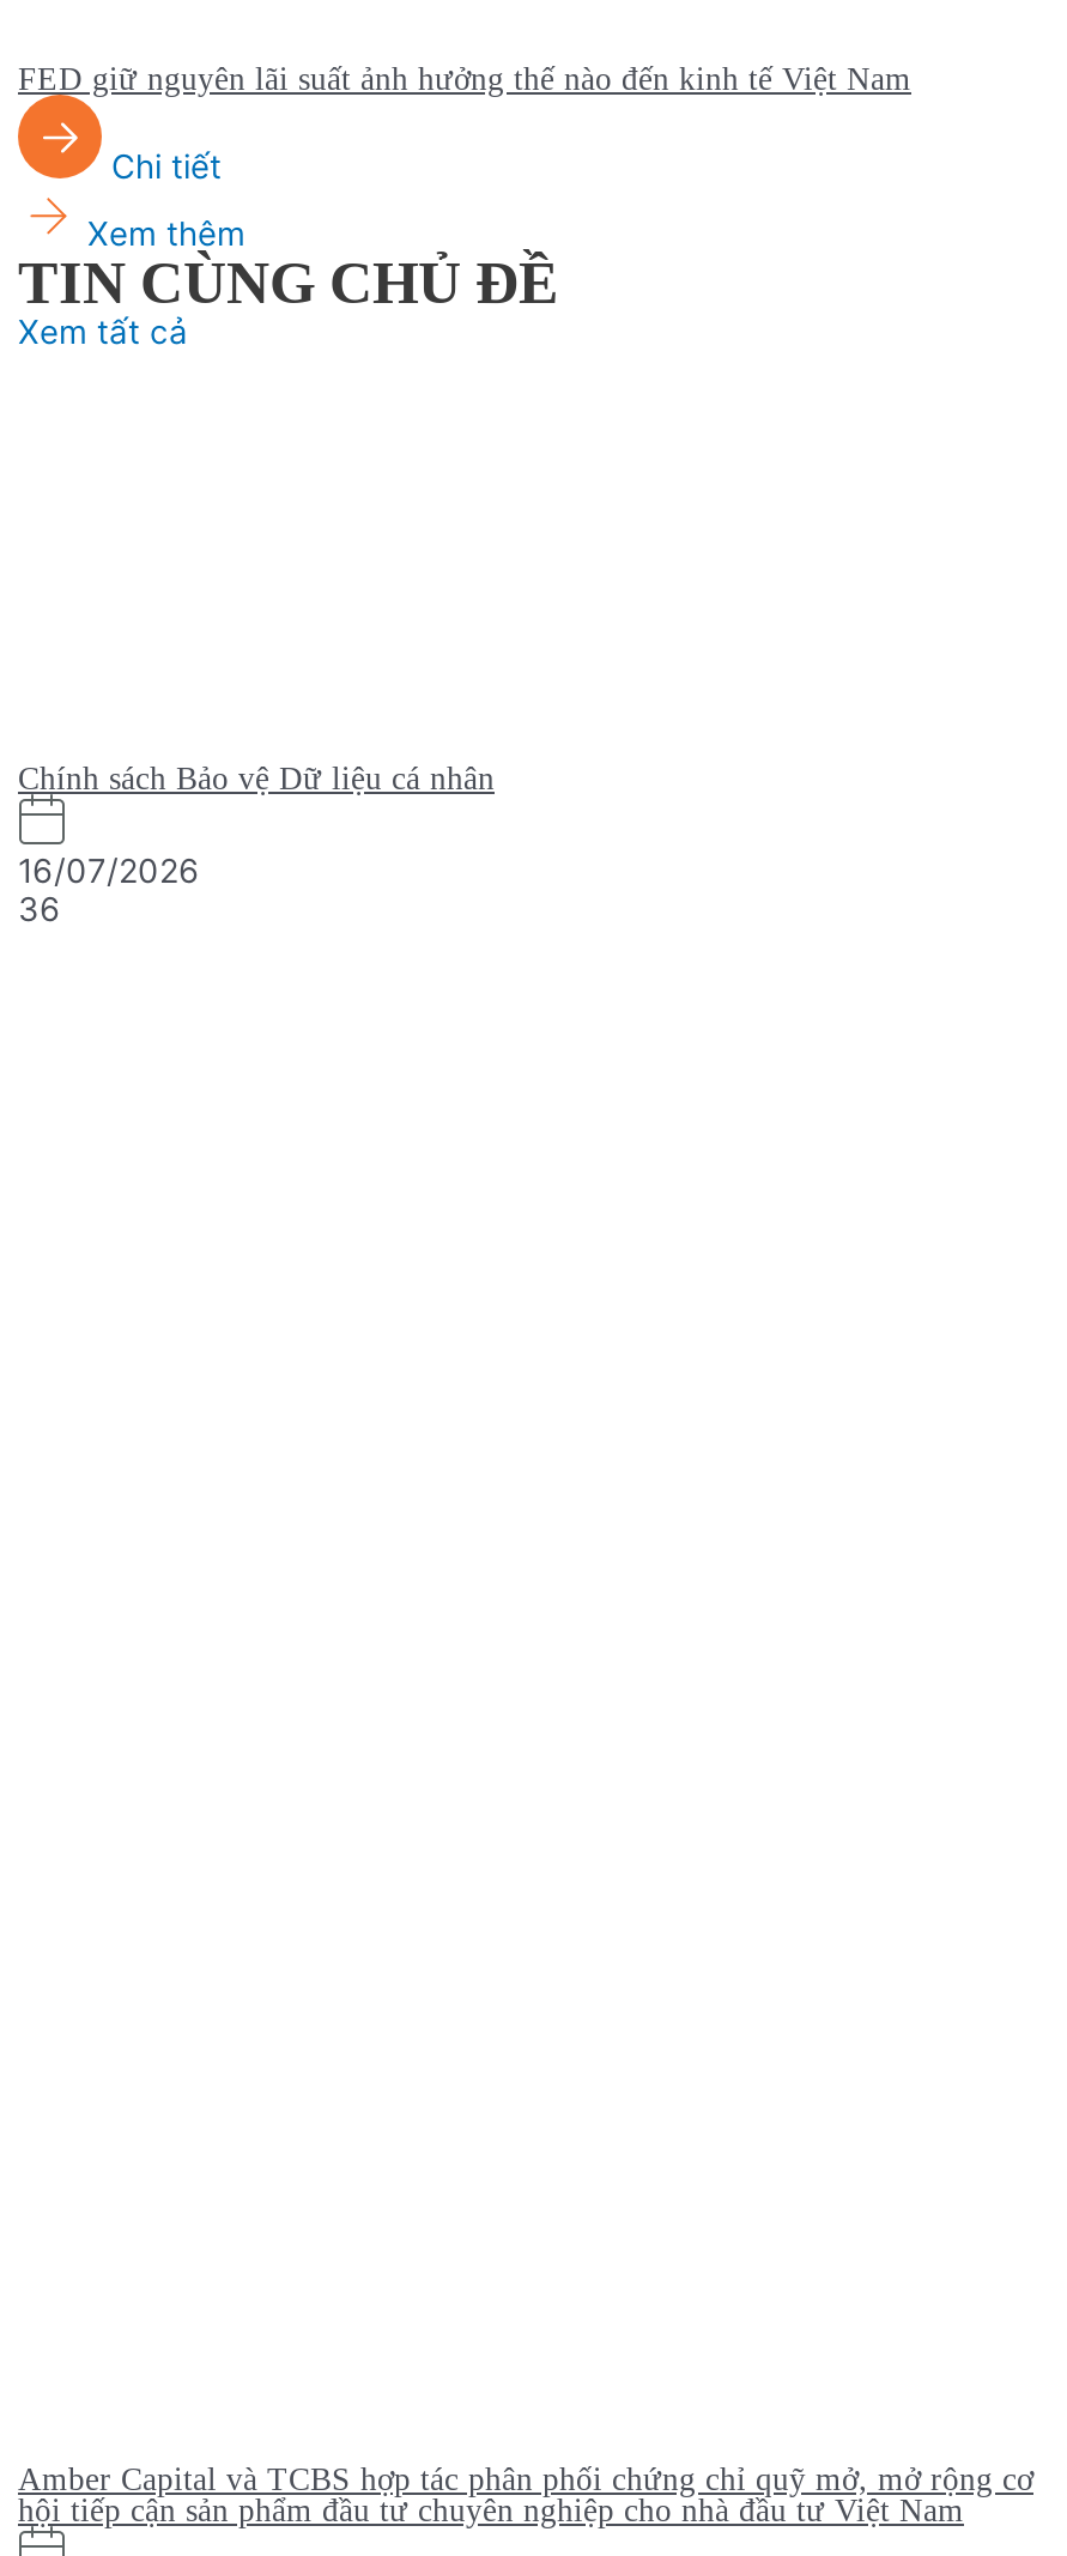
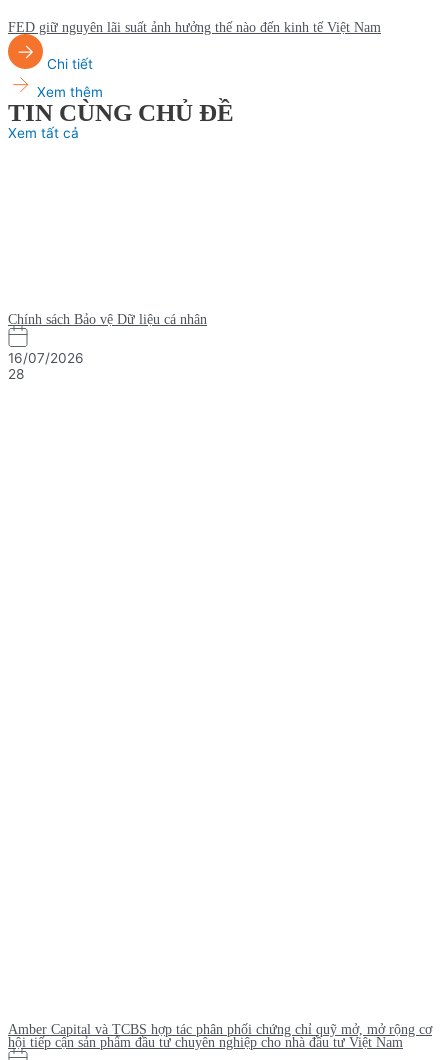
- 36
+ 28
